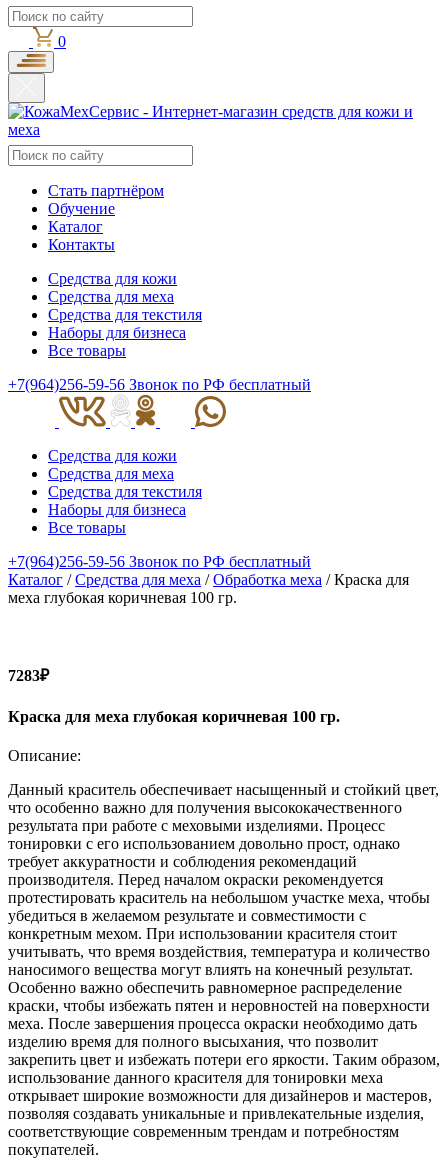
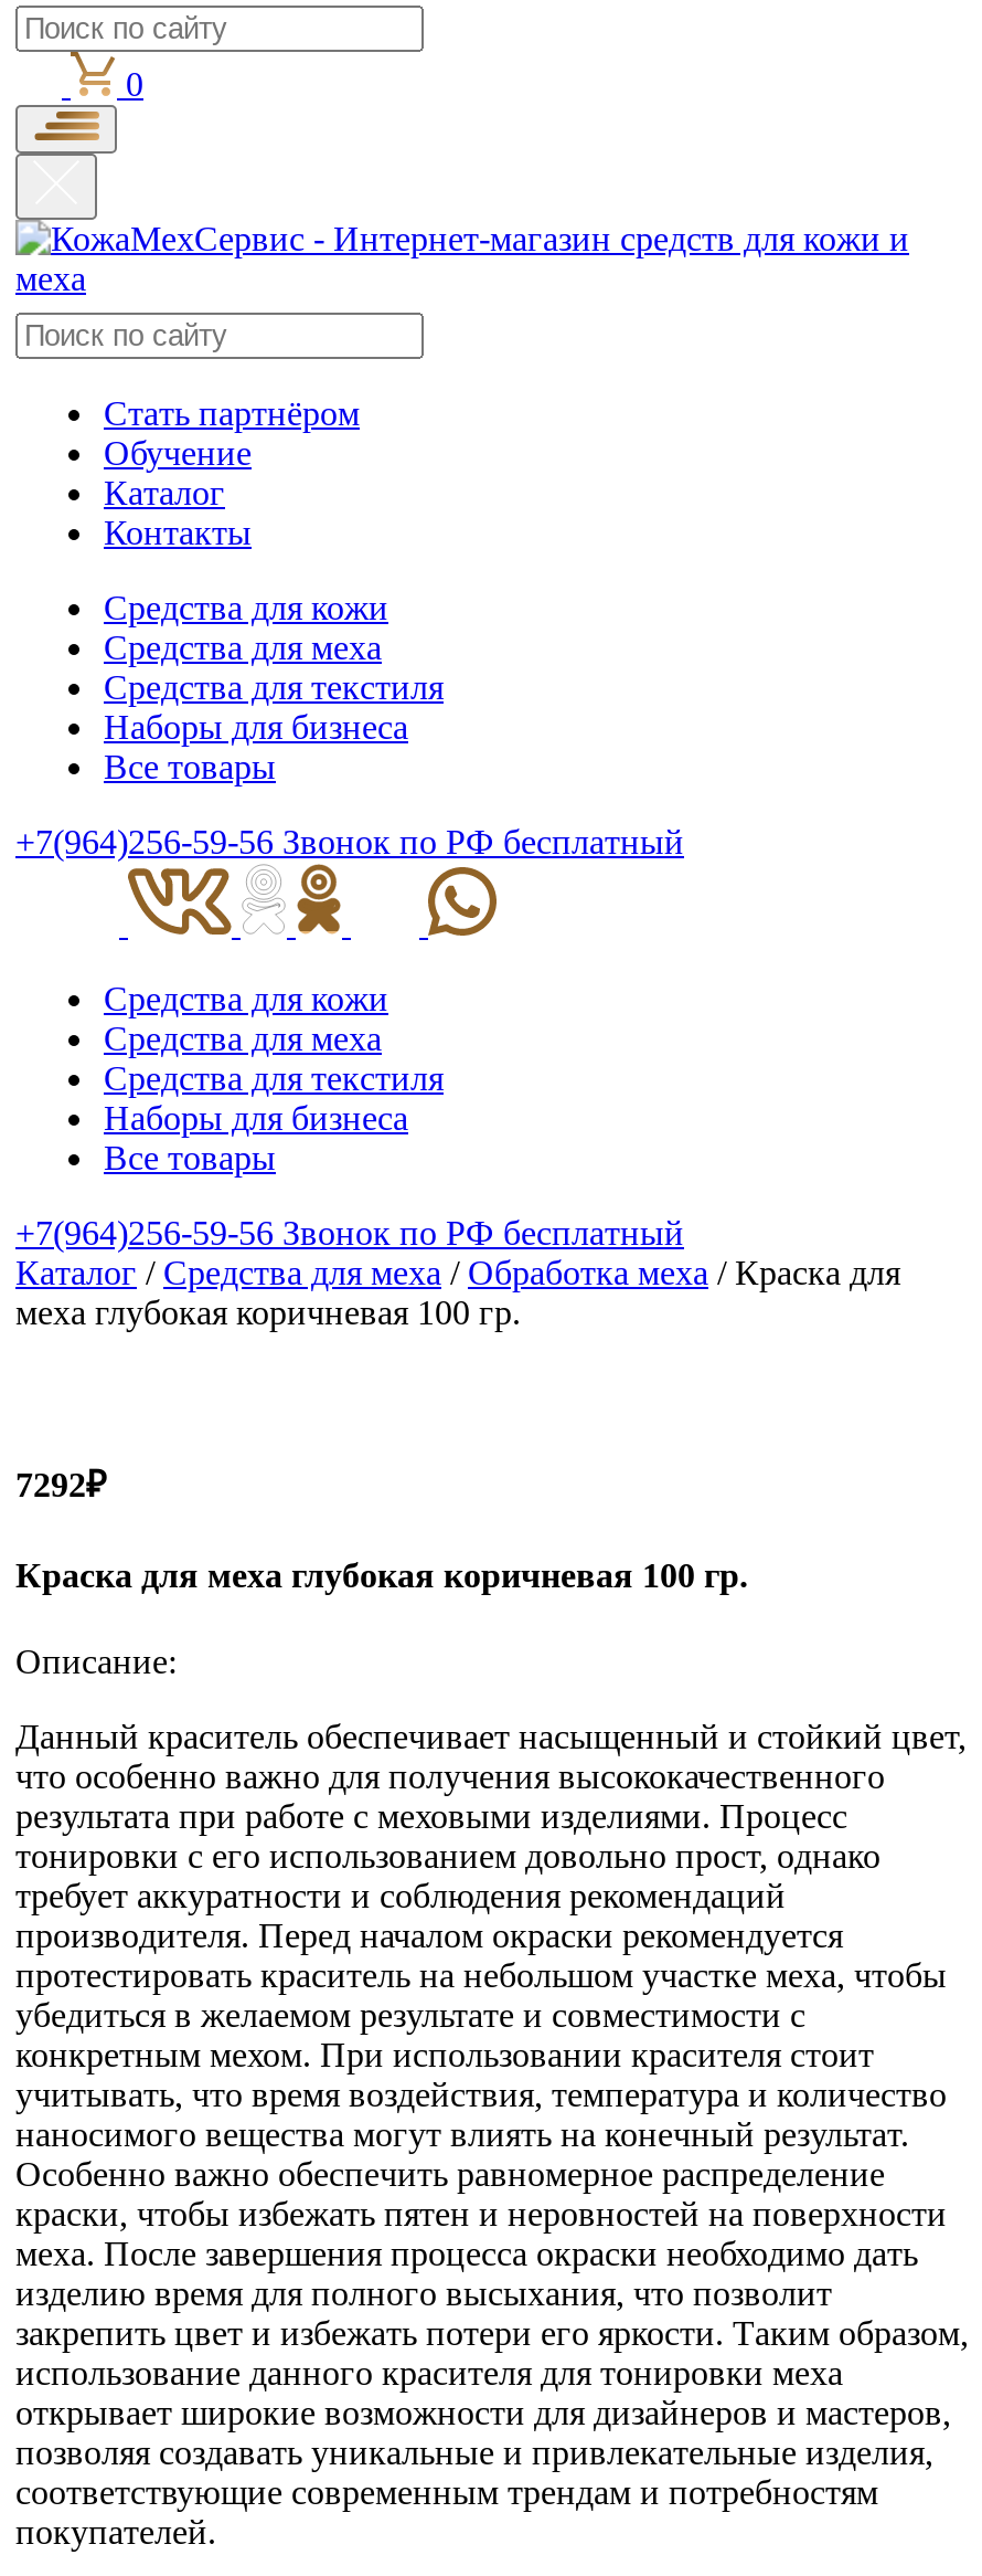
- 7283₽
+ 7292₽
